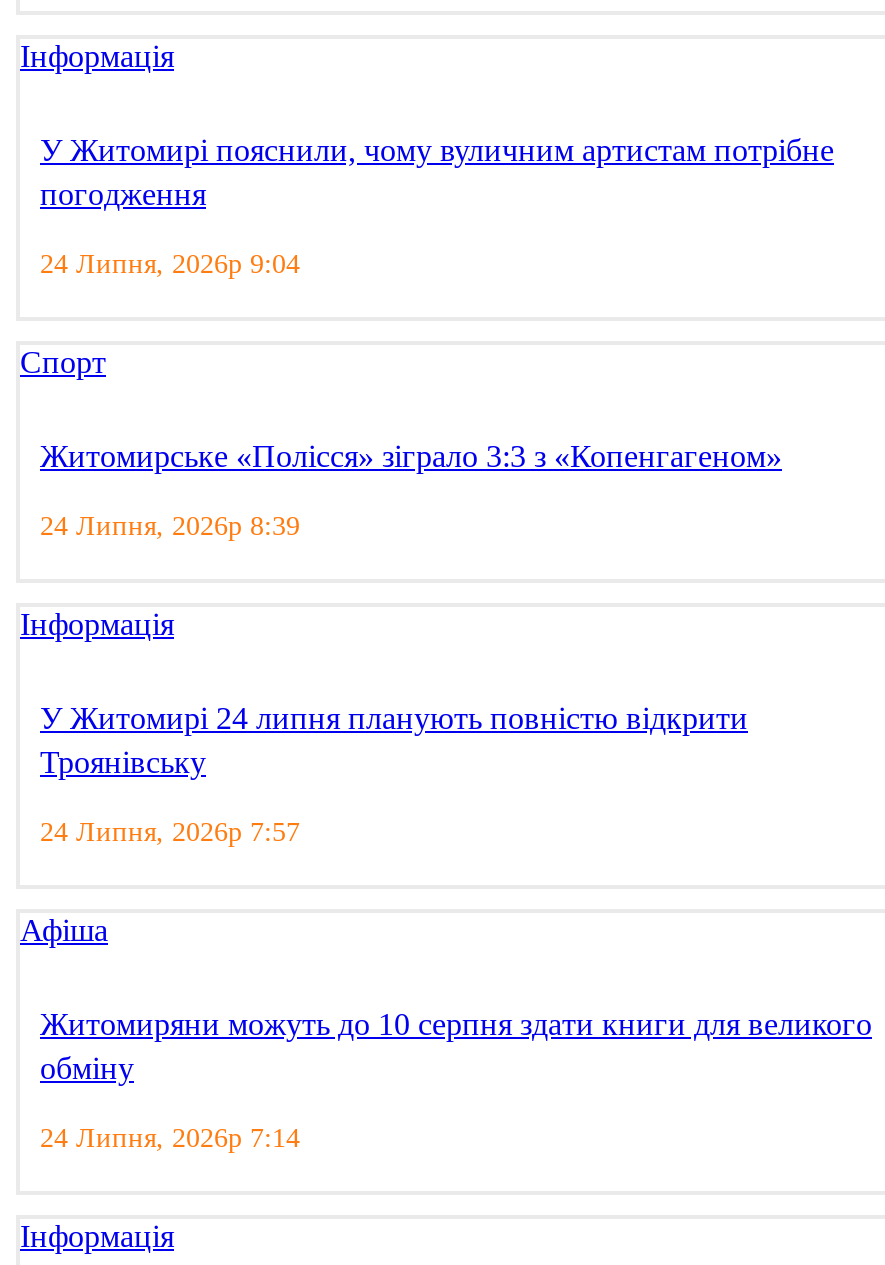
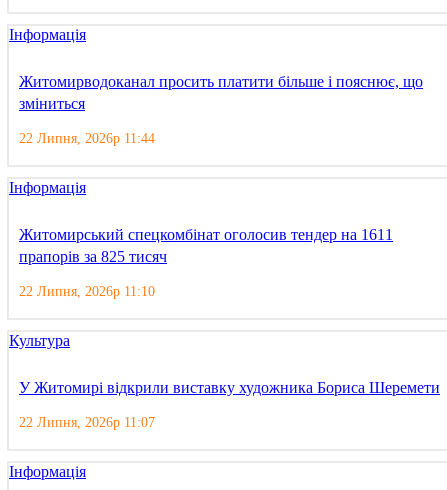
- У Житомирі пояснили, чому вуличним артистам потрібне
- погодження
- 24 Липня, 2026р 9:04
- Спорт
- Житомирське «Полісся» зіграло 3:3 з «Копенгагеном»
- 24 Липня, 2026р 8:39
+ Житомирводоканал просить платити більше і пояснює, що
+ зміниться
+ 22 Липня, 2026р 11:44

- У Житомирі 24 липня планують повністю відкрити
- Троянівську
+ Житомирський спецкомбінат оголосив тендер на 1611
+ прапорів за 825 тисяч

- 24 Липня, 2026р 7:57
+ 22 Липня, 2026р 11:10

- Афіша
+ Культура

- Житомиряни можуть до 10 серпня здати книги для великого
- обміну
+ У Житомирі відкрили виставку художника Бориса Шеремети

- 24 Липня, 2026р 7:14
+ 22 Липня, 2026р 11:07
